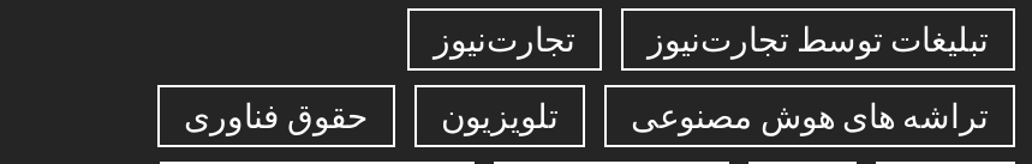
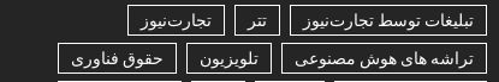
+ تتر
